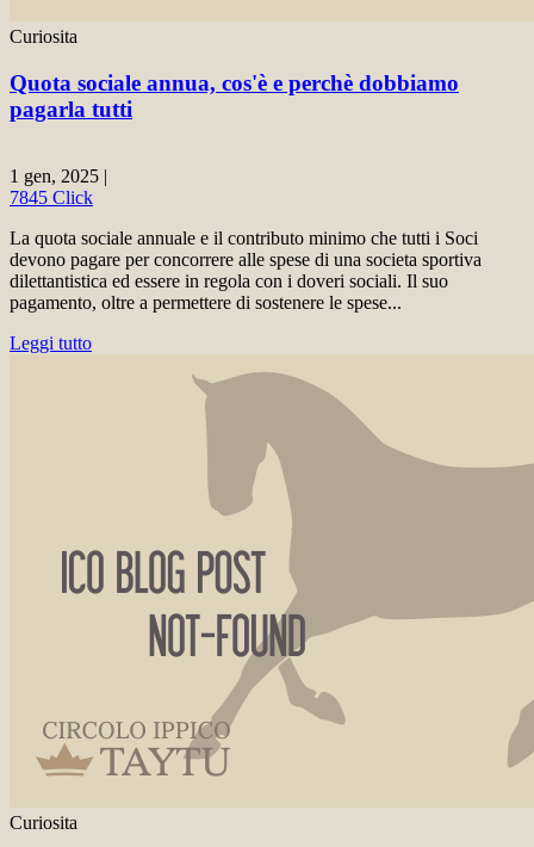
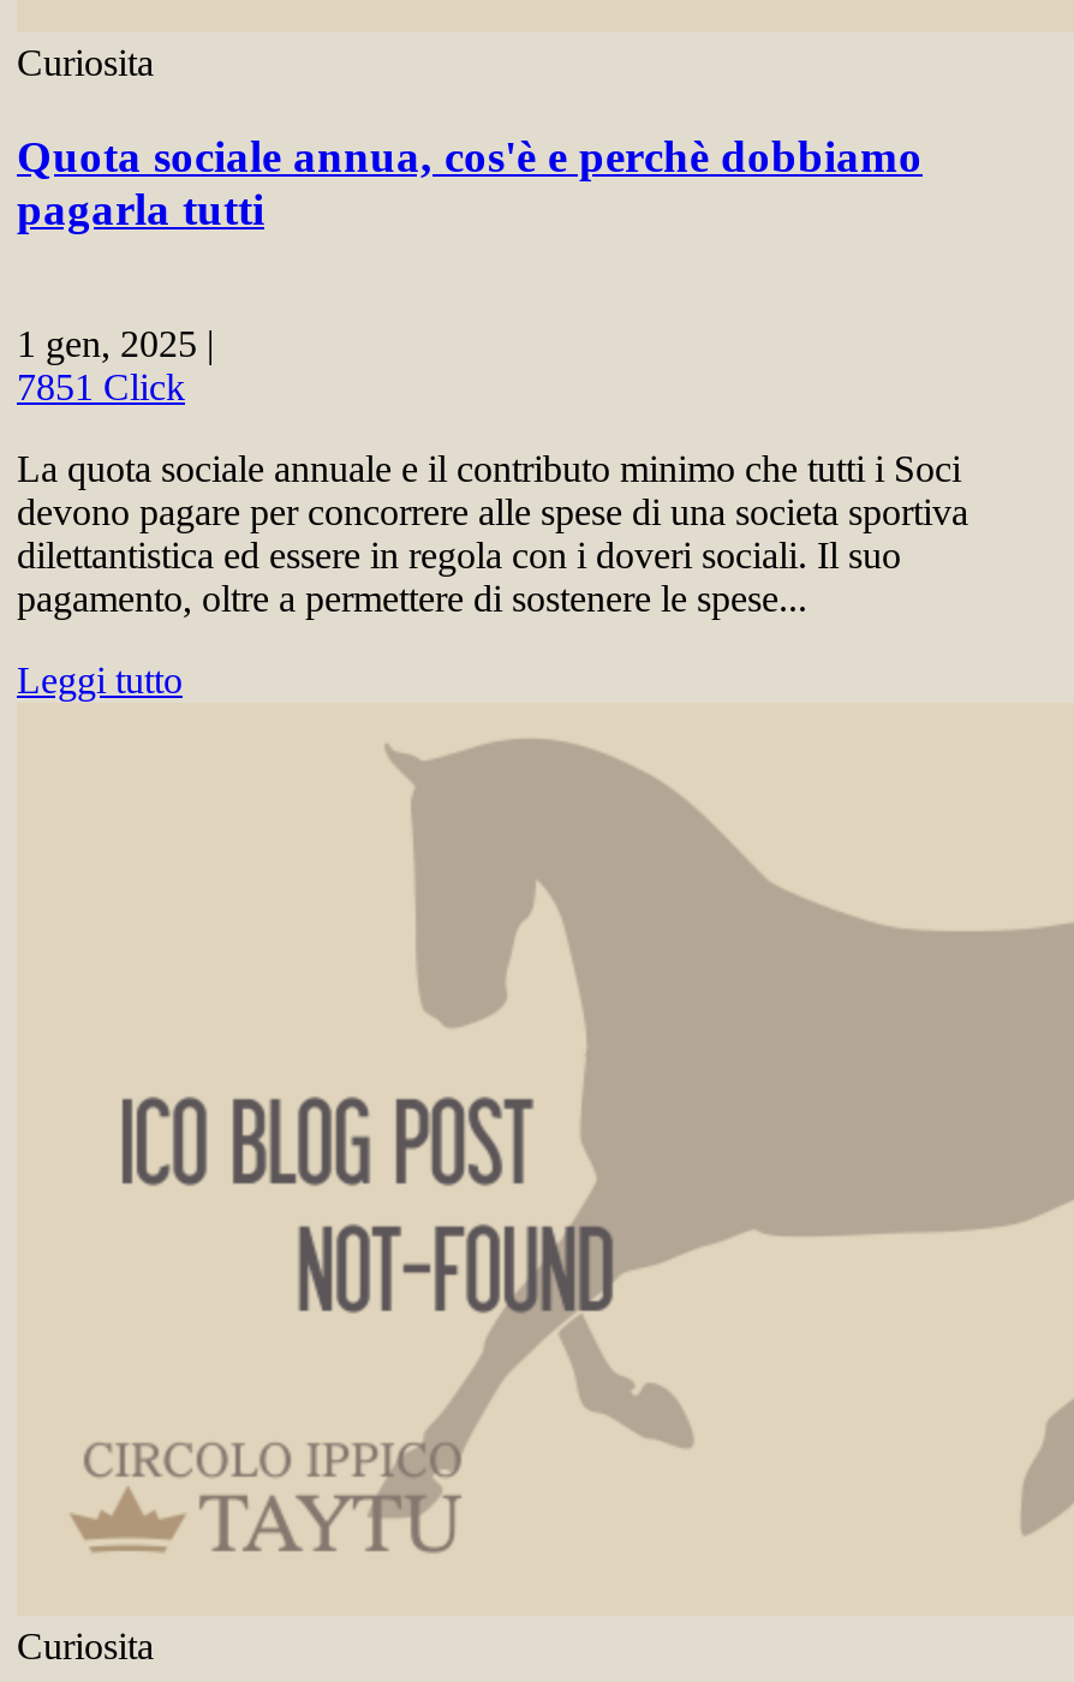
- 7845 Click
+ 7851 Click
